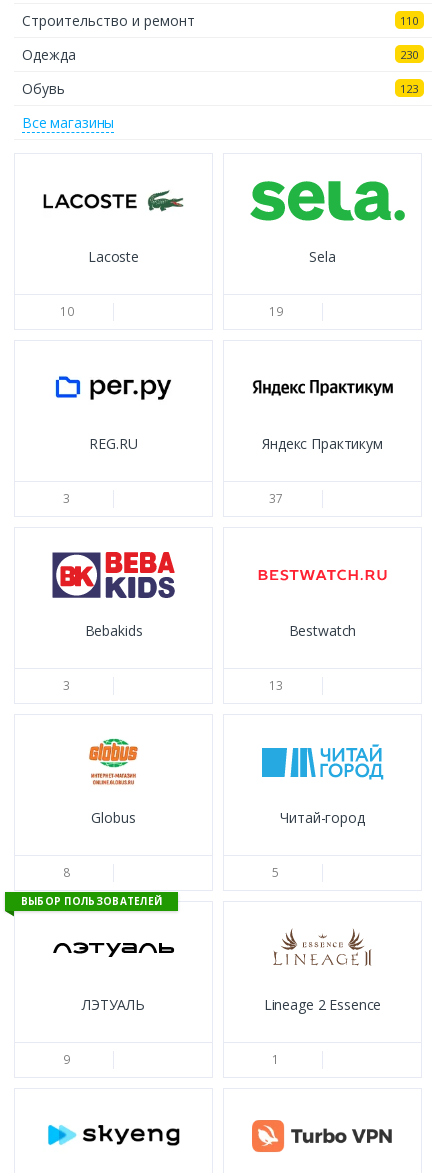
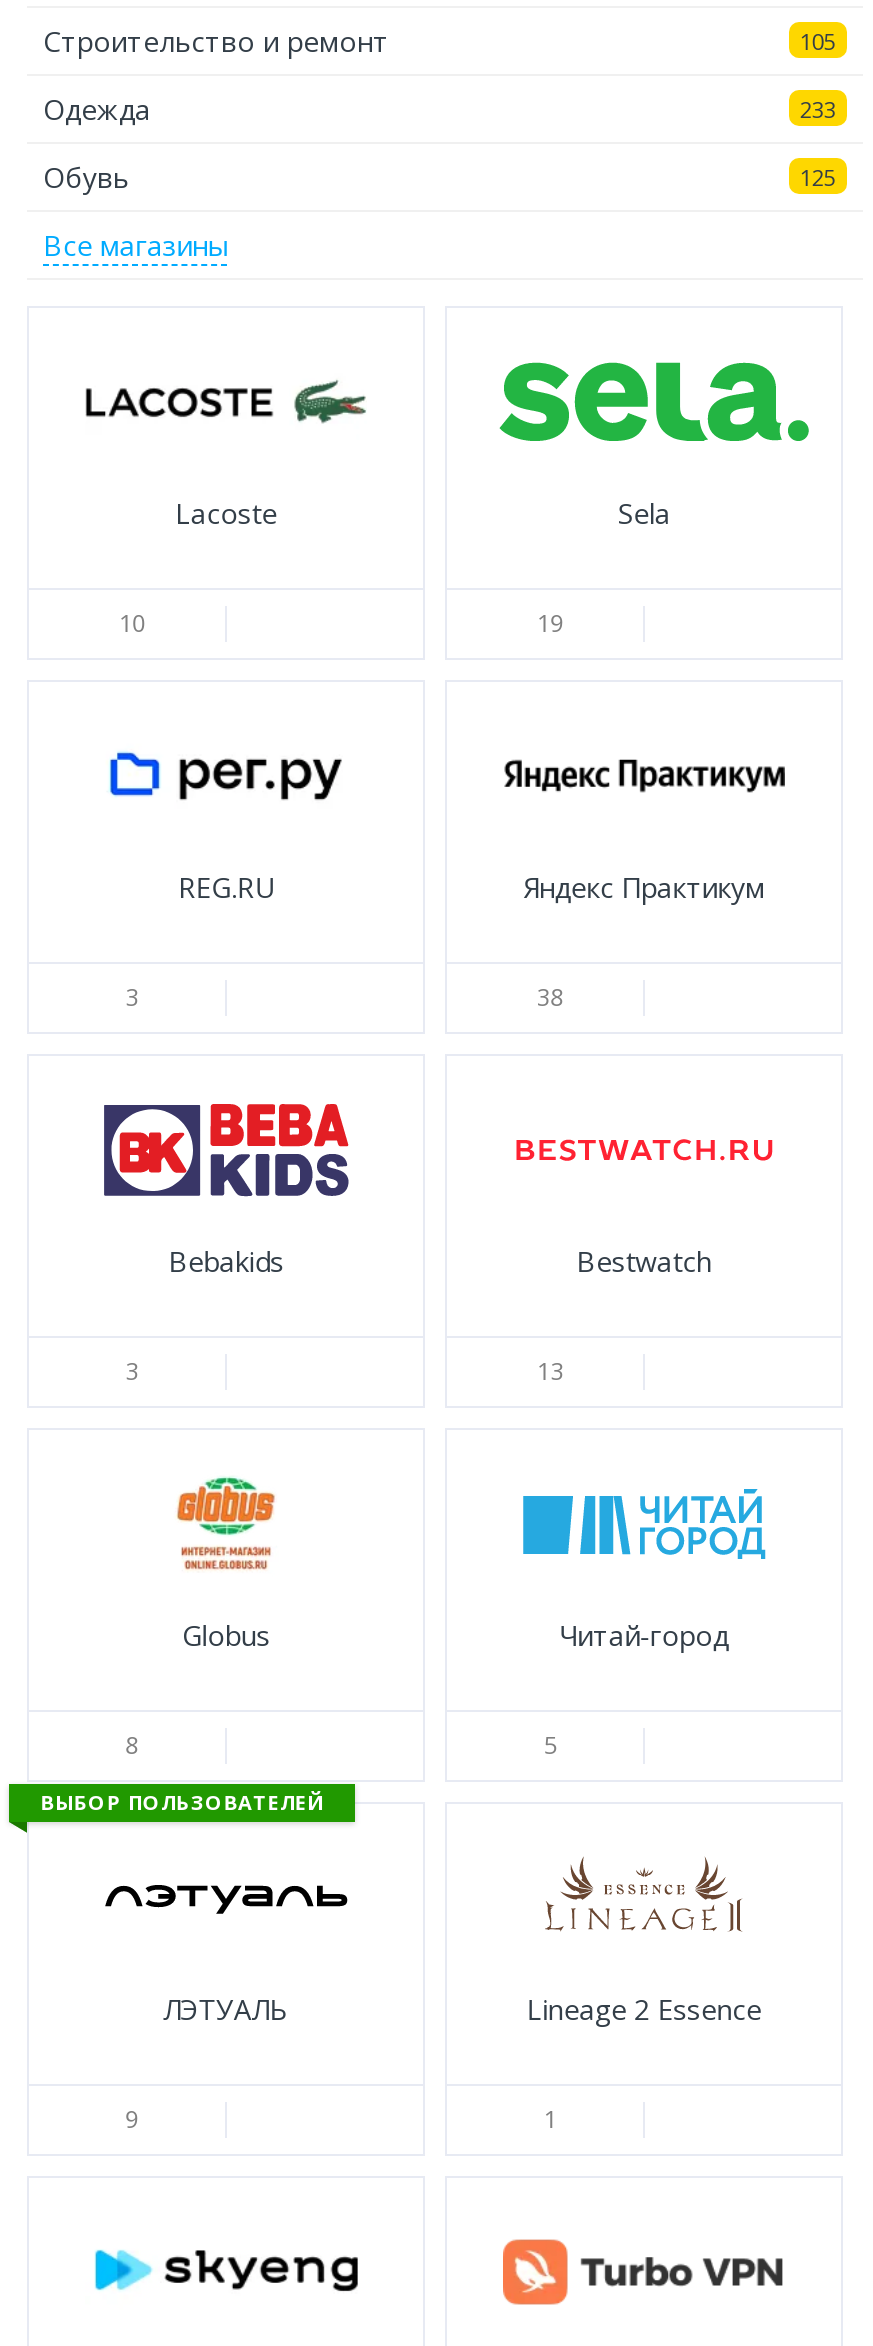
- 110
+ 105

- 230
+ 233

- 123
+ 125

- 37
+ 38
